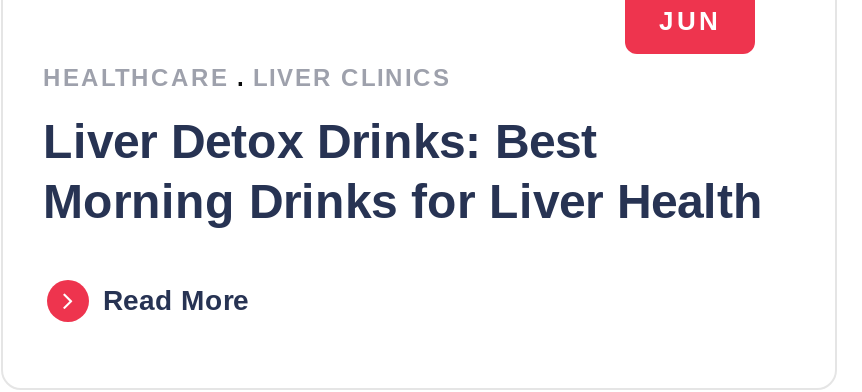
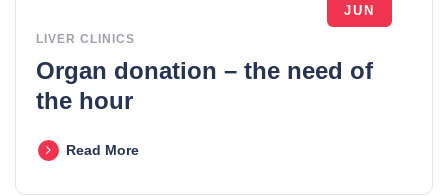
- HEALTHCARE. LIVER CLINICS
- Liver Detox Drinks: Best
- Morning Drinks for Liver Health
+ LIVER CLINICS
+ Organ donation – the need of
+ the hour
